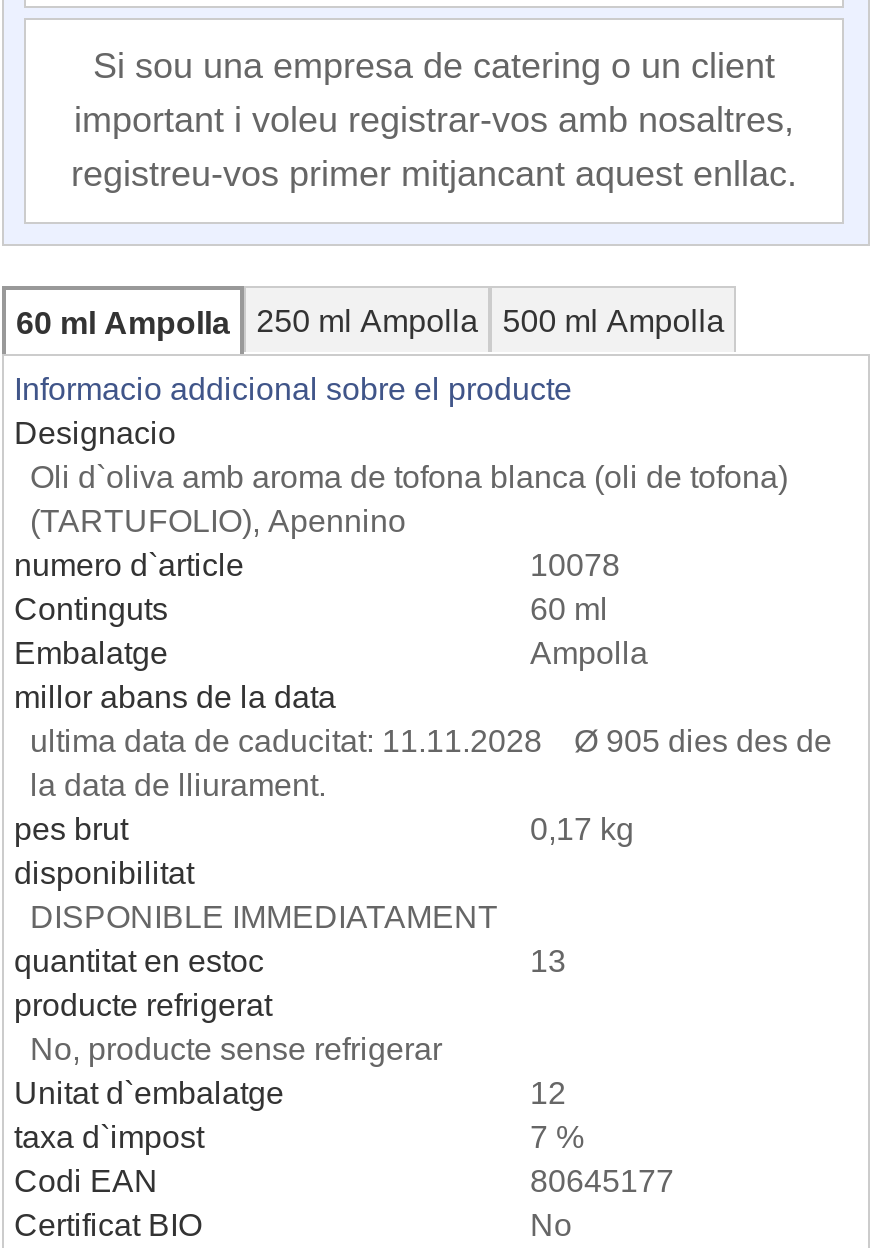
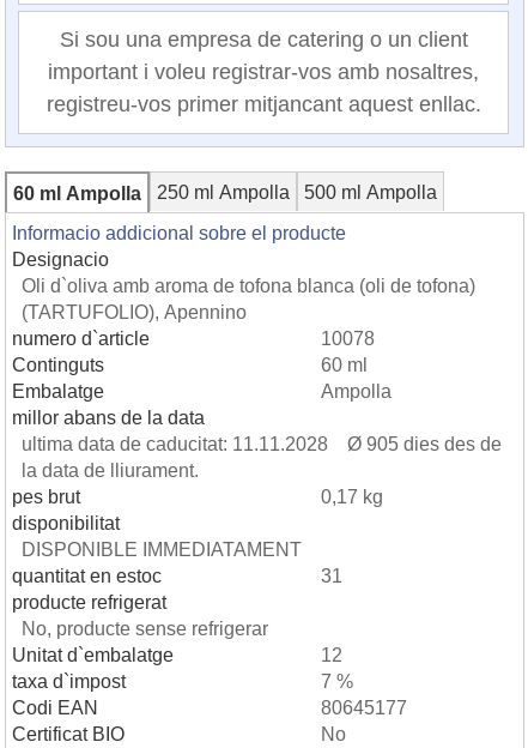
- 13
+ 31
